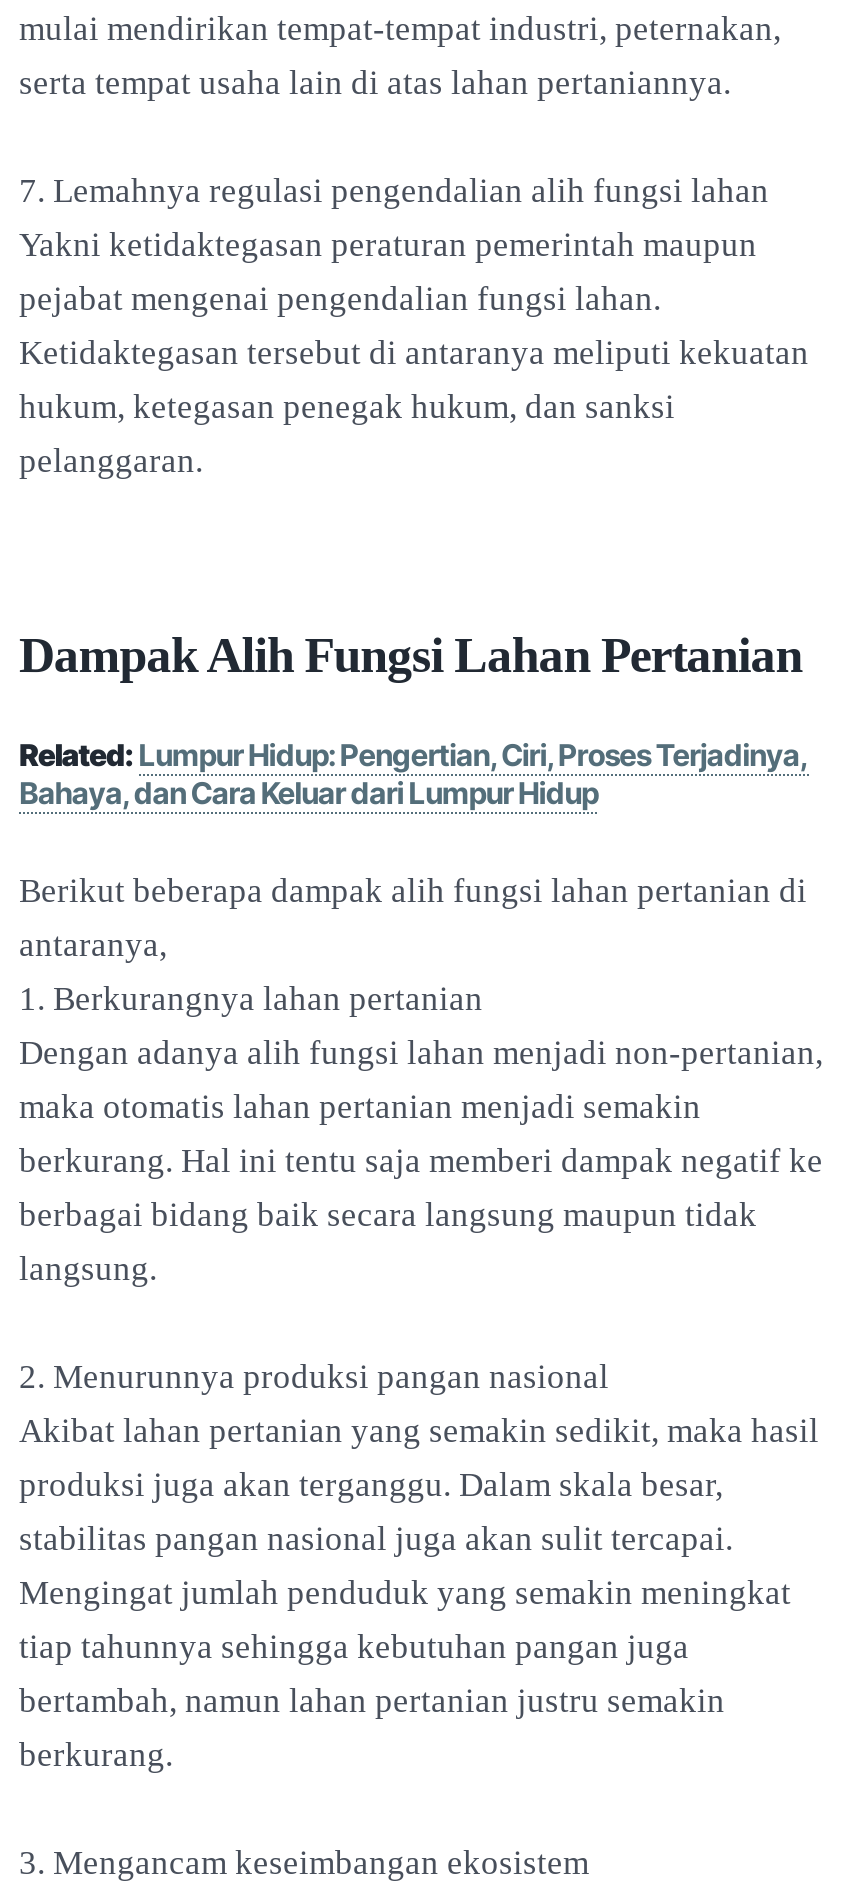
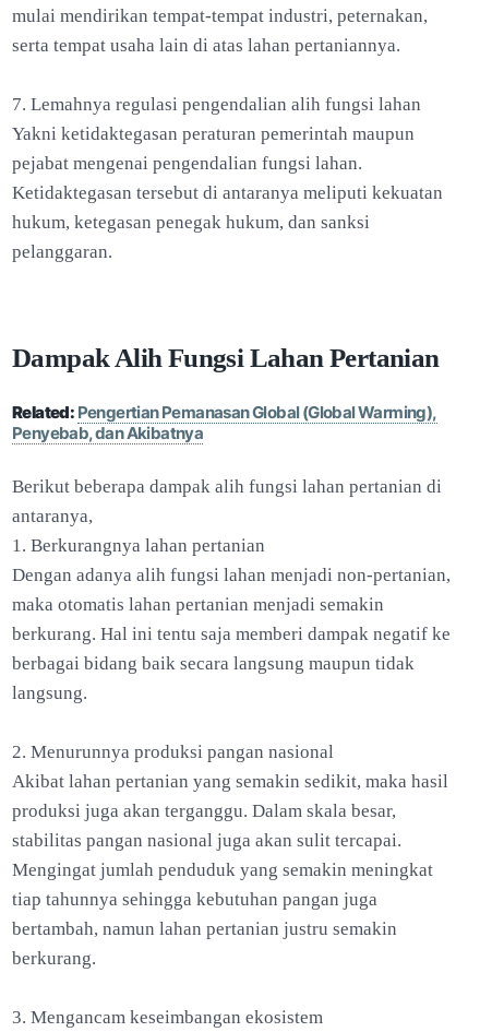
- Related: Lumpur Hidup: Pengertian, Ciri, Proses Terjadinya,
- Bahaya, dan Cara Keluar dari Lumpur Hidup
+ Related: Pengertian Pemanasan Global (Global Warming),
+ Penyebab, dan Akibatnya
